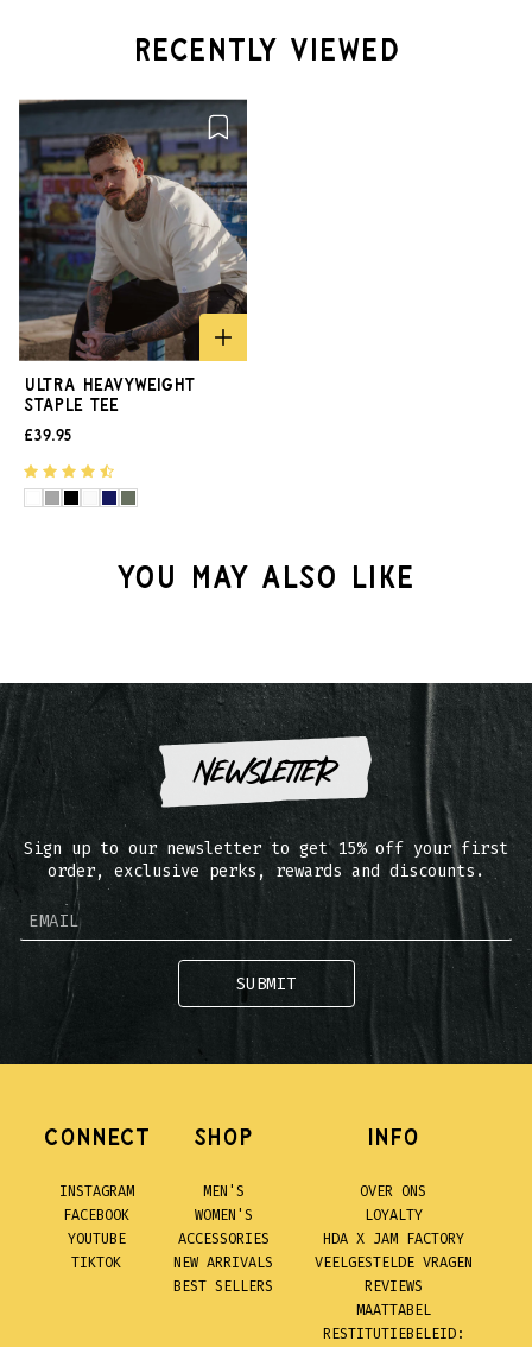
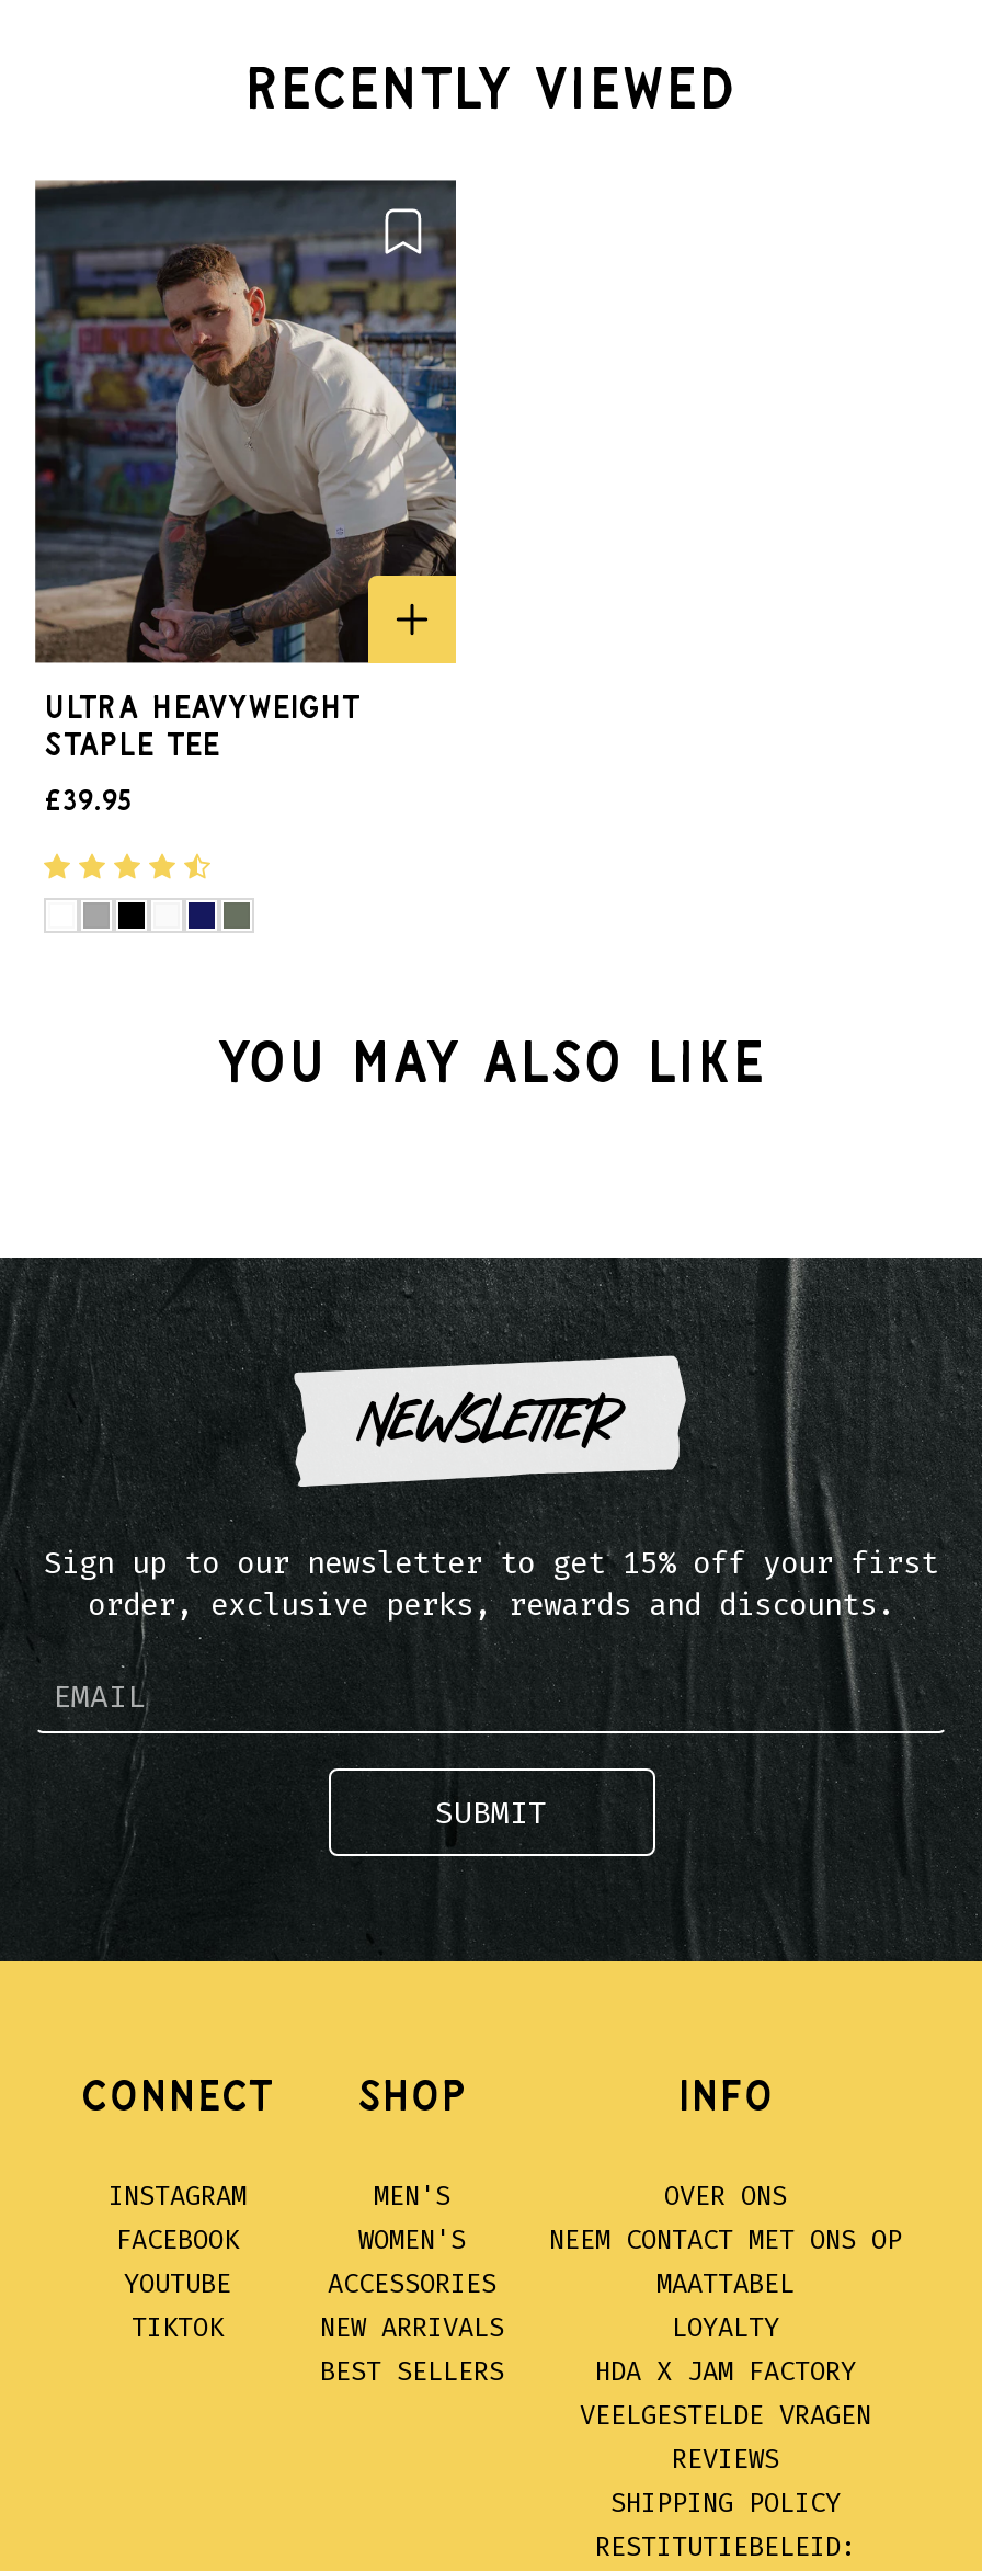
+ NEEM CONTACT MET ONS OP
+ MAATTABEL

- MAATTABEL
+ SHIPPING POLICY
